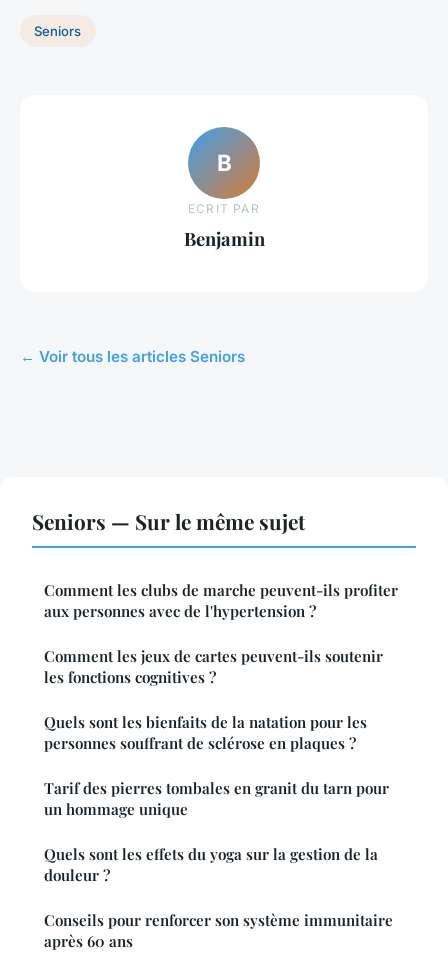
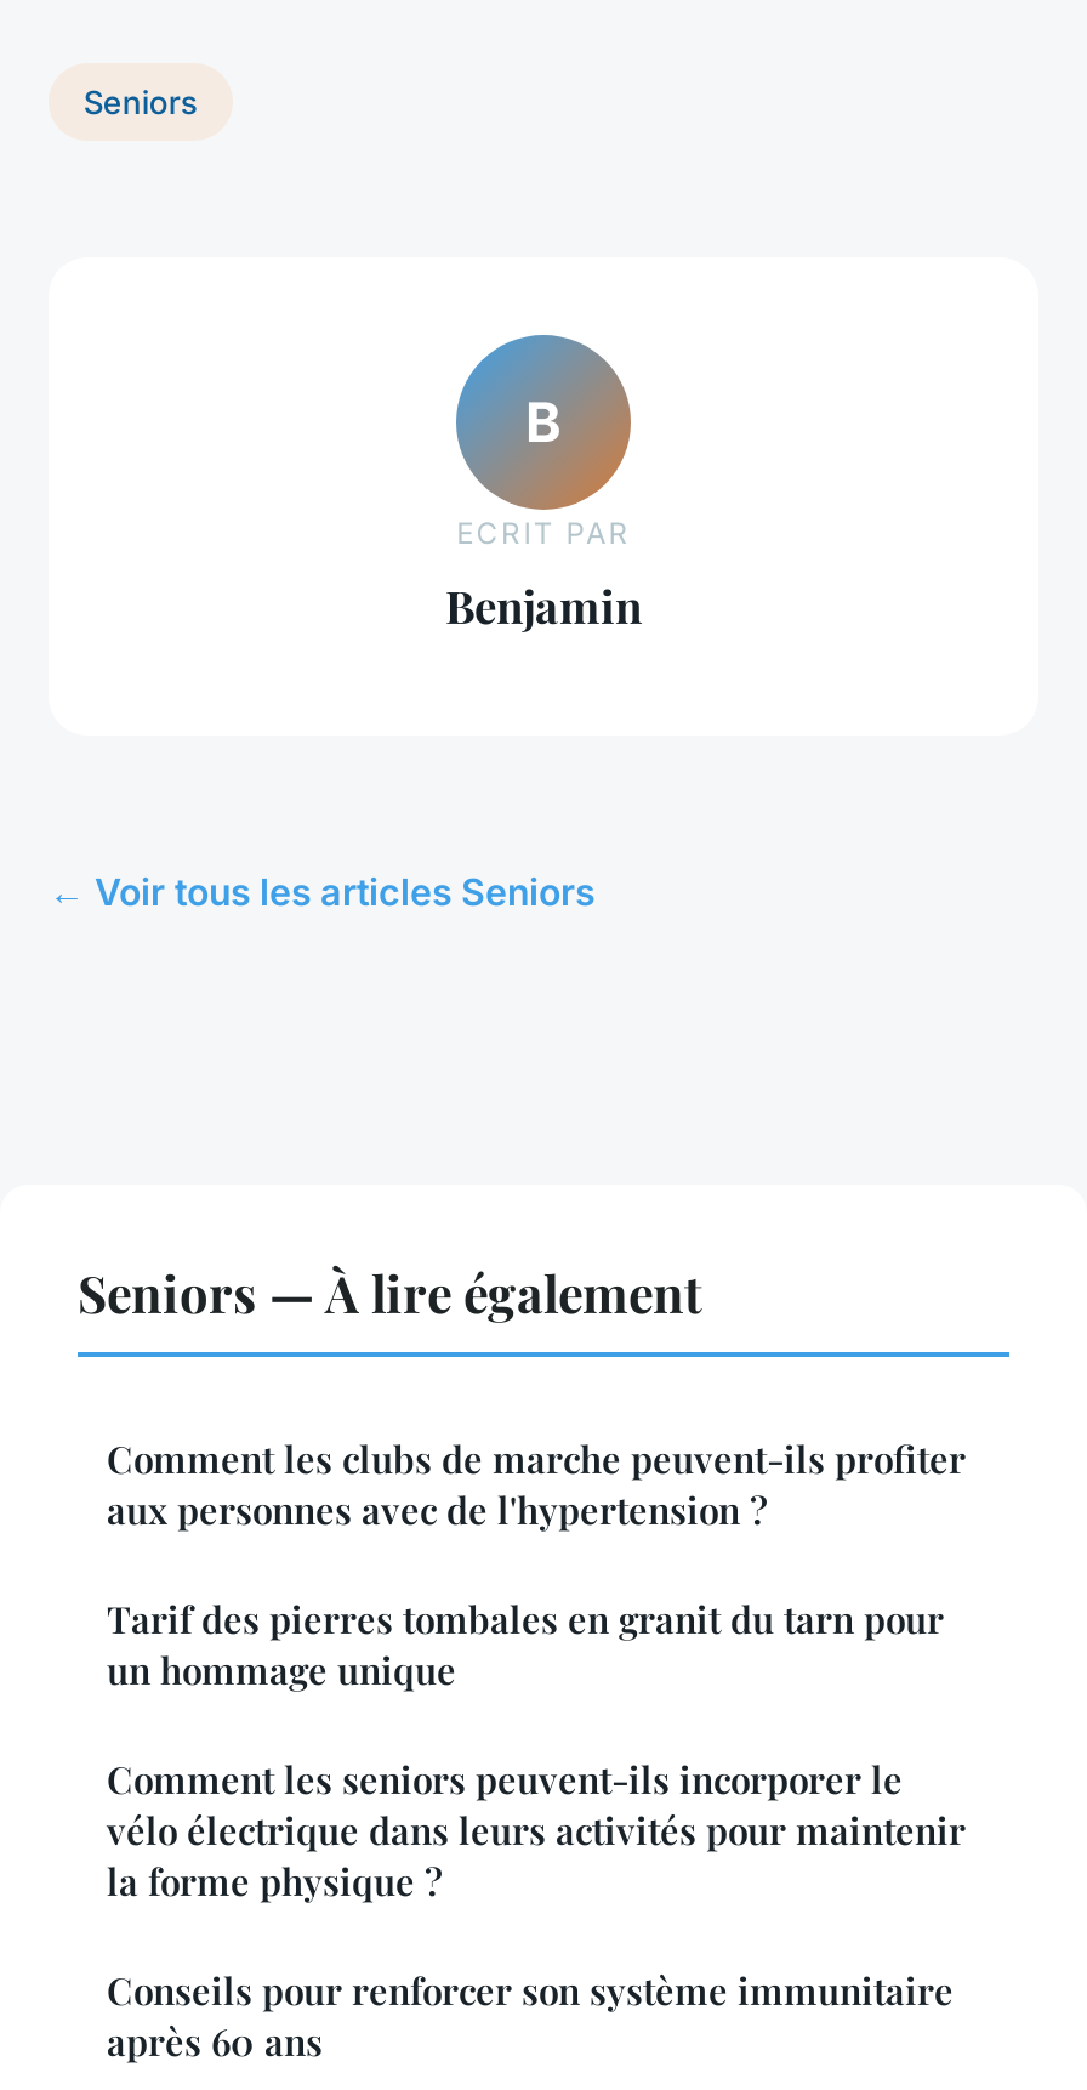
- Seniors — Sur le même sujet
+ Seniors — À lire également

- Comment les jeux de cartes peuvent-ils soutenir
- les fonctions cognitives ?
- Quels sont les bienfaits de la natation pour les
- personnes souffrant de sclérose en plaques ?

moved up: Tarif des pierres tombales en granit du tarn pour | un hommage unique

- Quels sont les effets du yoga sur la gestion de la
- douleur ?
+ Comment les seniors peuvent-ils incorporer le
+ vélo électrique dans leurs activités pour maintenir
+ la forme physique ?
